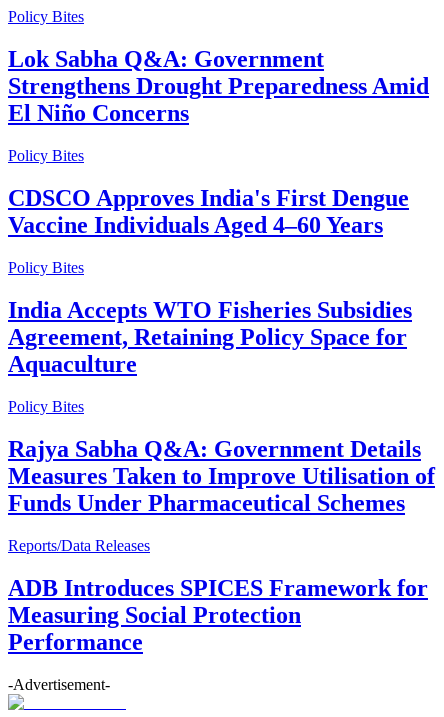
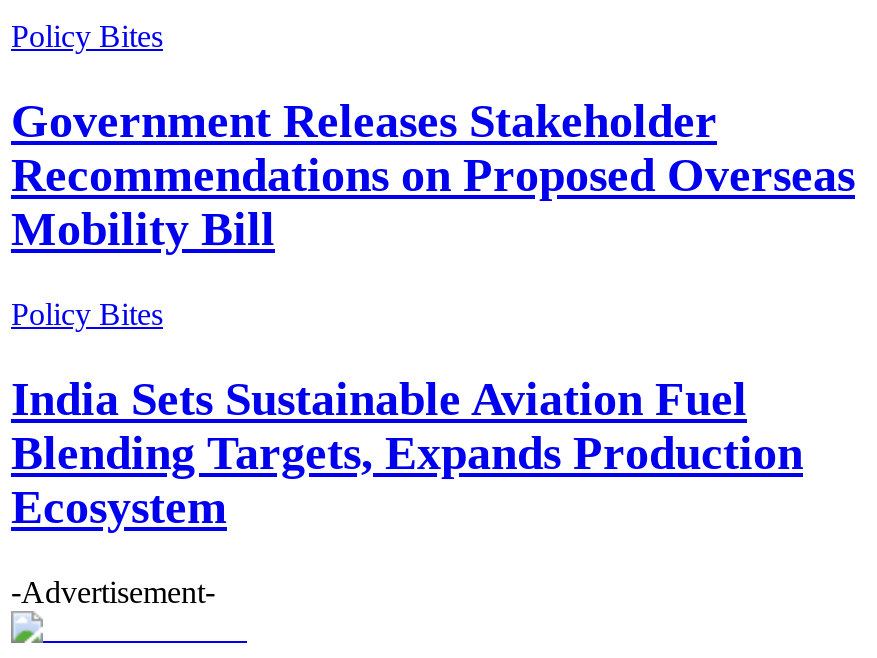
- Lok Sabha Q&A: Government
- Strengthens Drought Preparedness Amid
- El Niño Concerns
+ Government Releases Stakeholder
+ Recommendations on Proposed Overseas
+ Mobility Bill

- CDSCO Approves India's First Dengue
- Vaccine Individuals Aged 4–60 Years
- Policy Bites
- India Accepts WTO Fisheries Subsidies
- Agreement, Retaining Policy Space for
- Aquaculture
- Policy Bites
- Rajya Sabha Q&A: Government Details
- Measures Taken to Improve Utilisation of
- Funds Under Pharmaceutical Schemes
- Reports/Data Releases
- ADB Introduces SPICES Framework for
- Measuring Social Protection
- Performance
+ India Sets Sustainable Aviation Fuel
+ Blending Targets, Expands Production
+ Ecosystem
